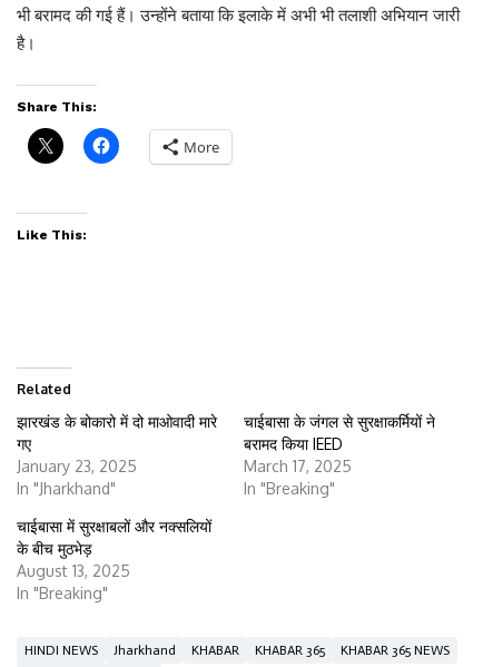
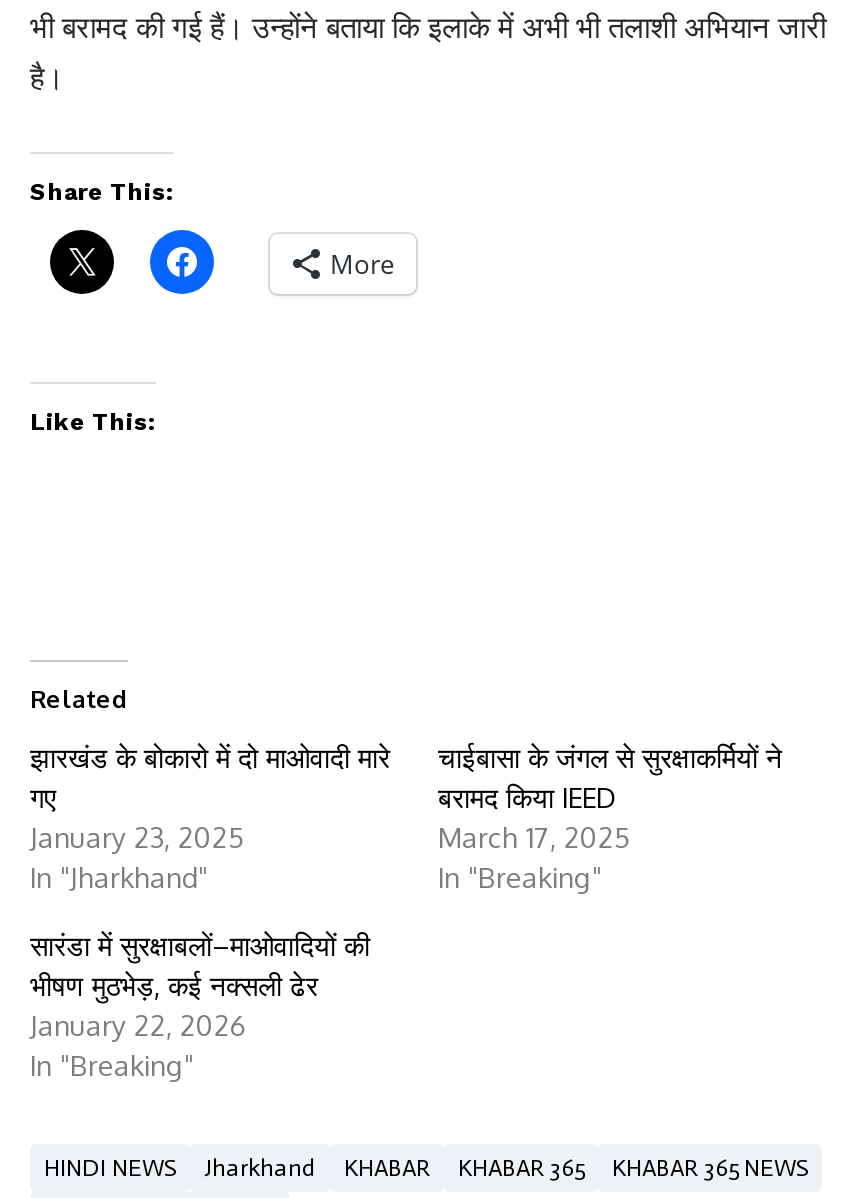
- चाईबासा में सुरक्षाबलों और नक्सलियों
- के बीच मुठभेड़
- August 13, 2025
+ सारंडा में सुरक्षाबलों–माओवादियों की
+ भीषण मुठभेड़, कई नक्सली ढेर
+ January 22, 2026
